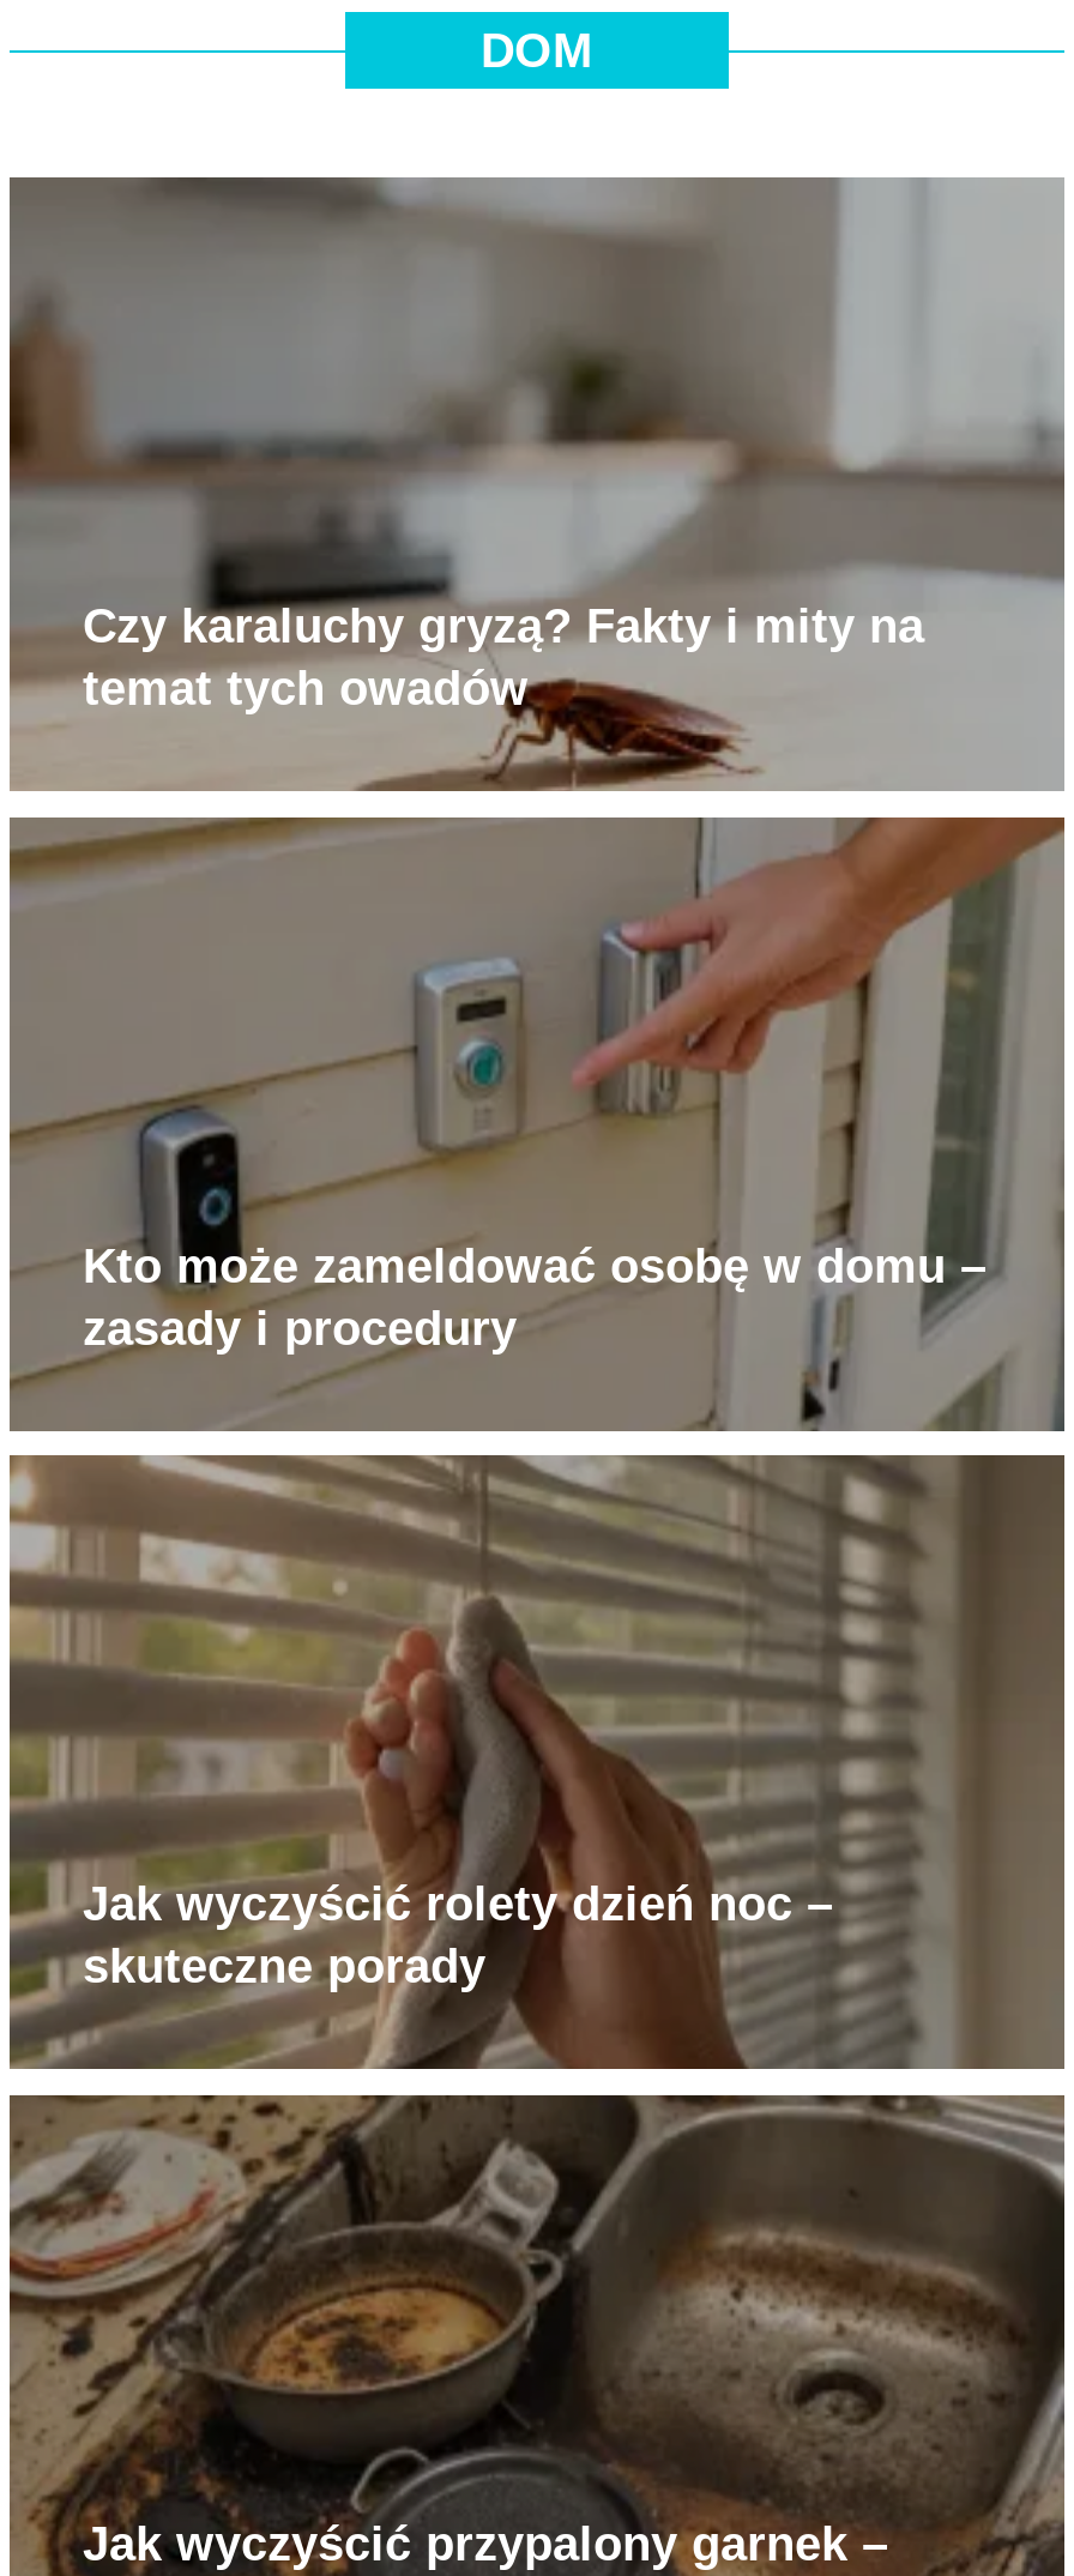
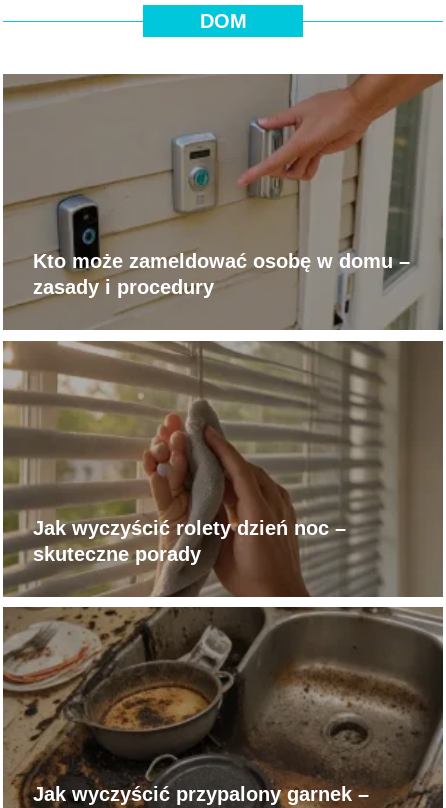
- [image]
- Czy karaluchy gryzą? Fakty i mity na
- temat tych owadów
